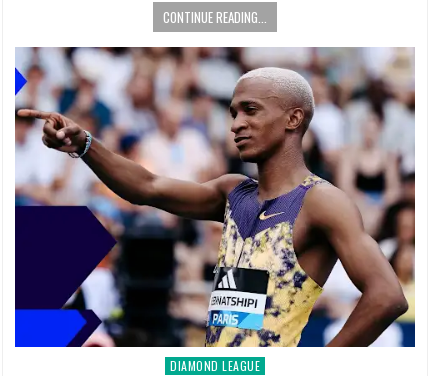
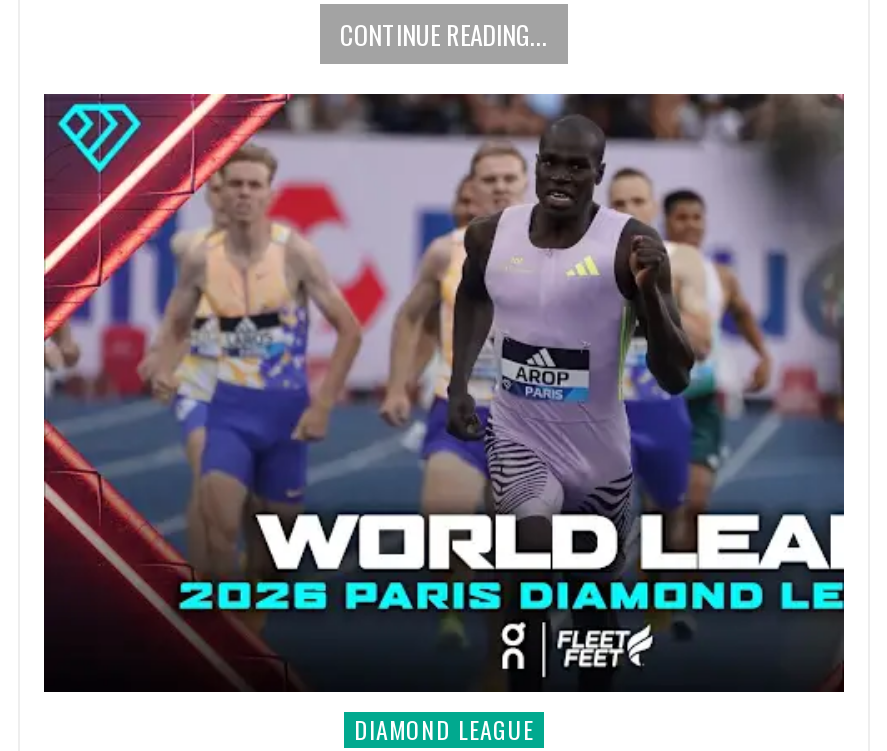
- [image]
+ [image]
